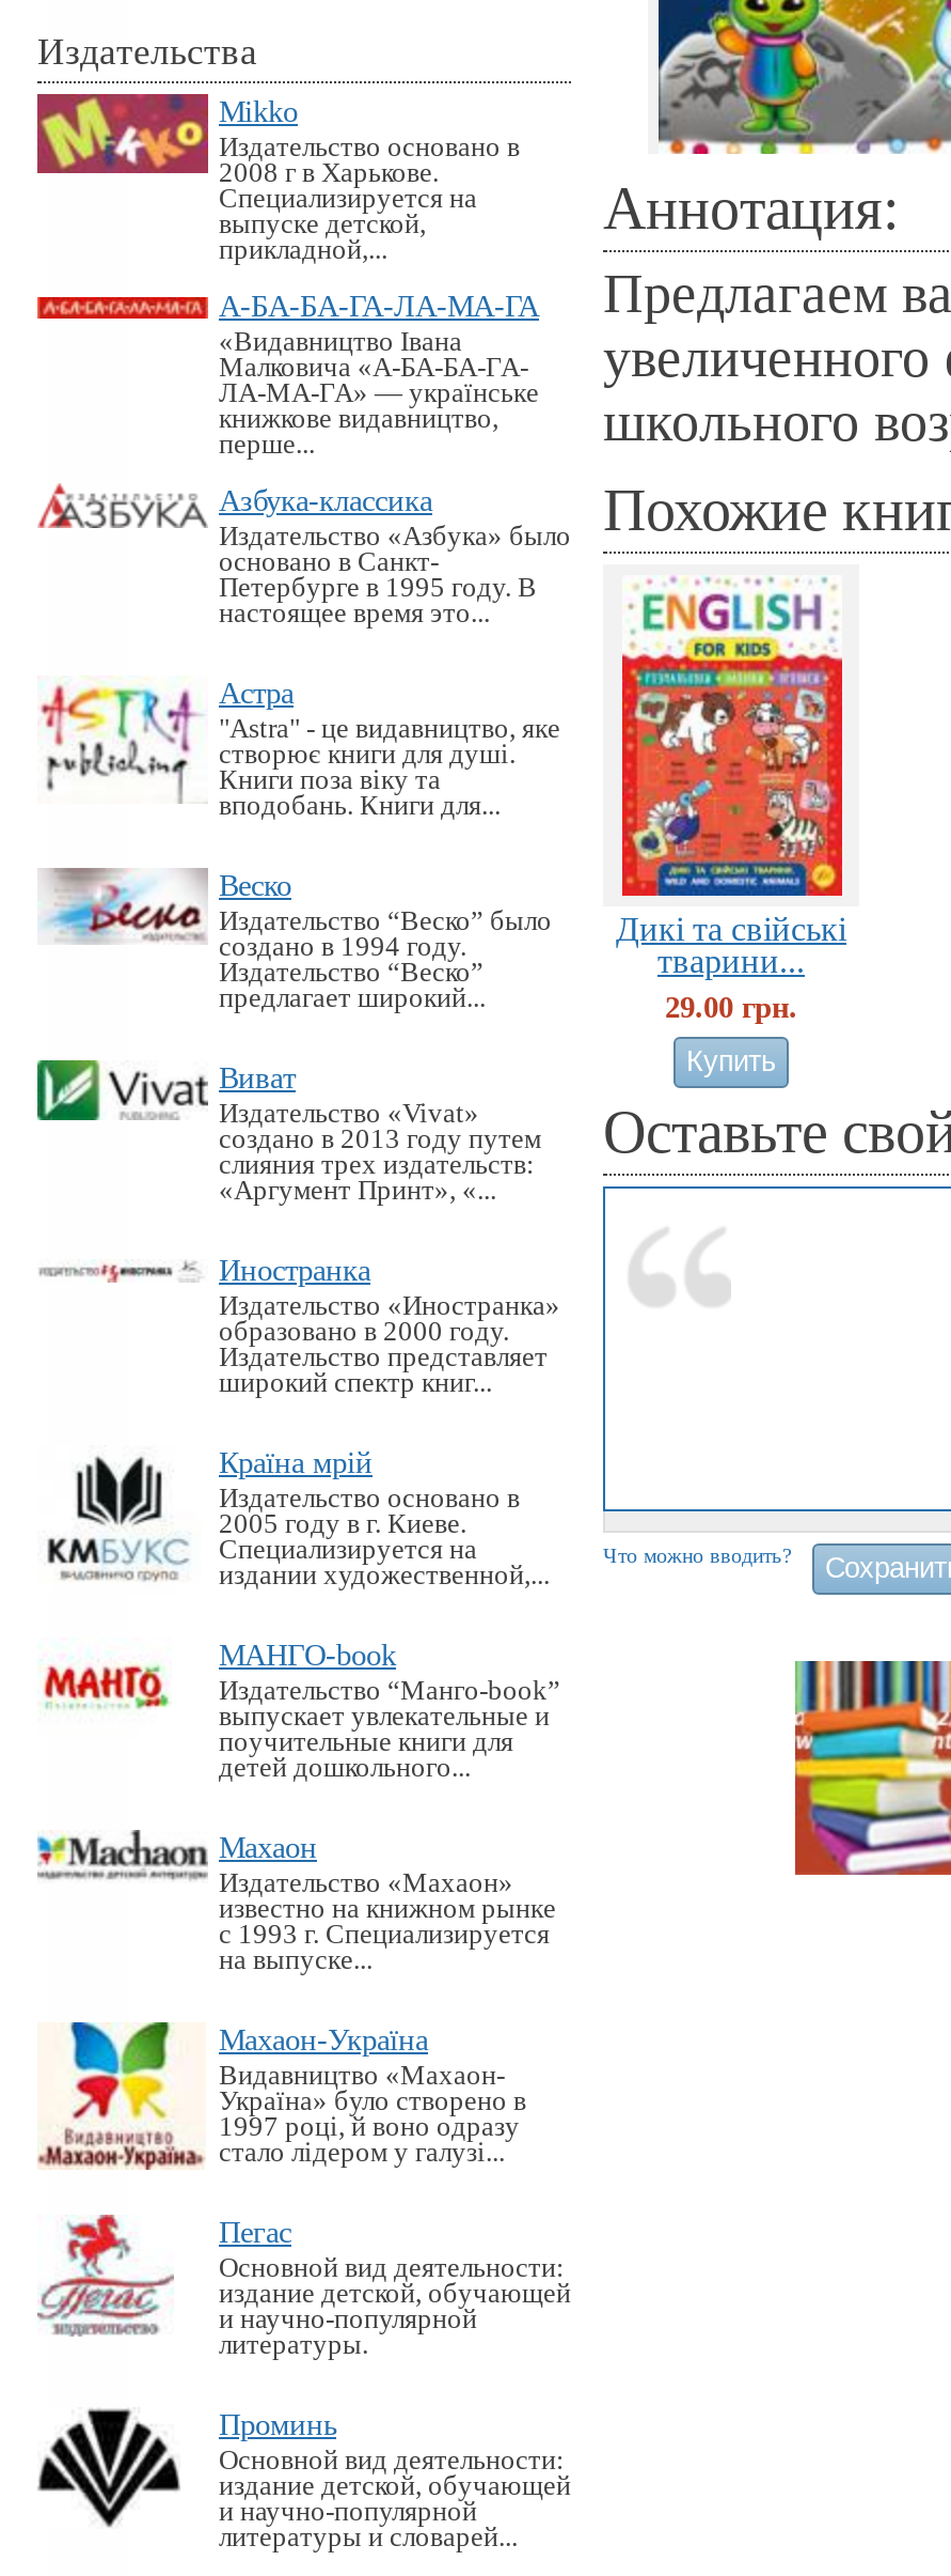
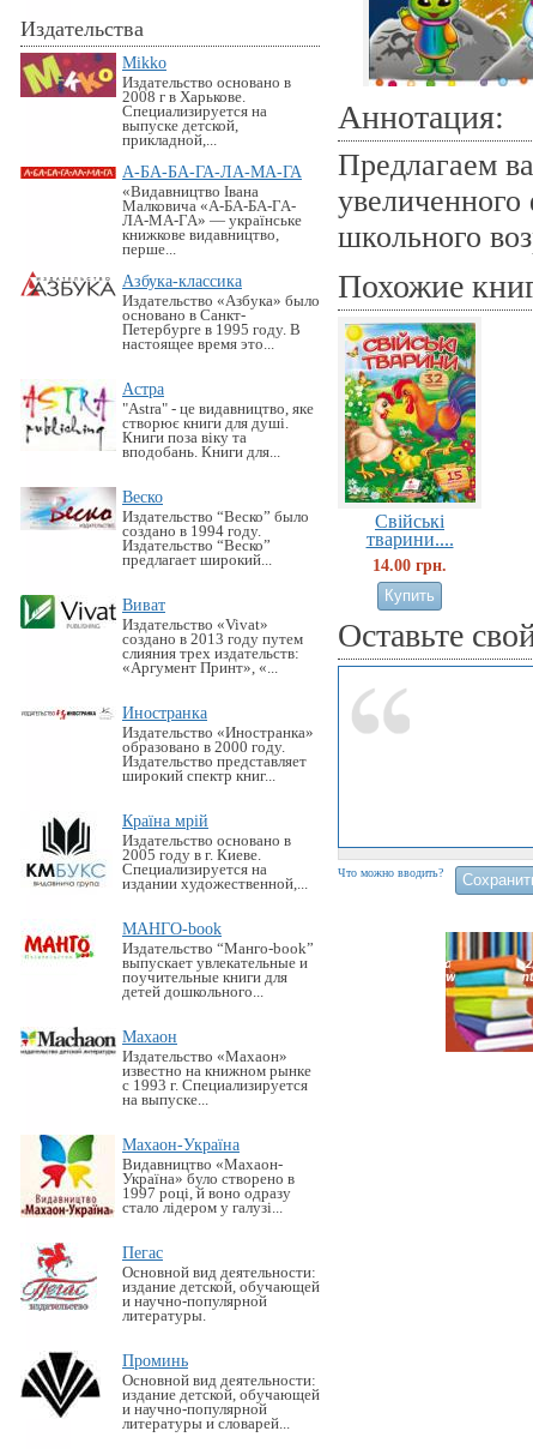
- [image]
- Дикі та свійські
- тварини...
- 29.00 грн.
+ [image]
+ Свійські
+ тварини....
+ 14.00 грн.
